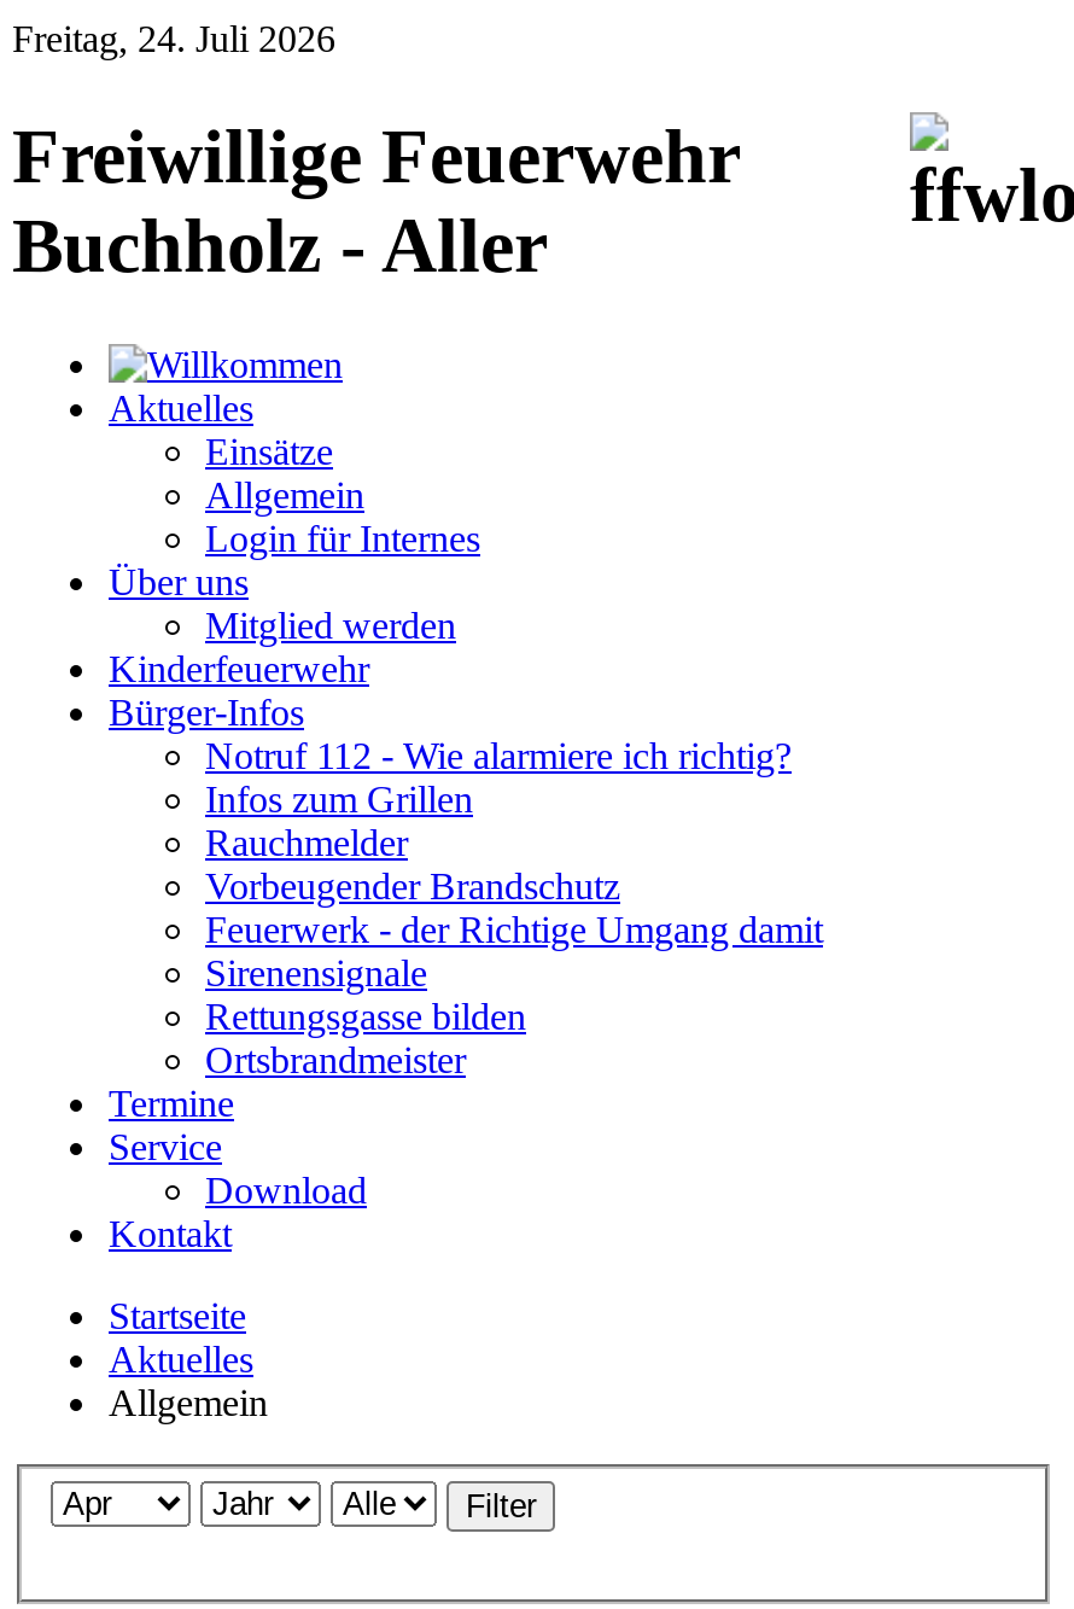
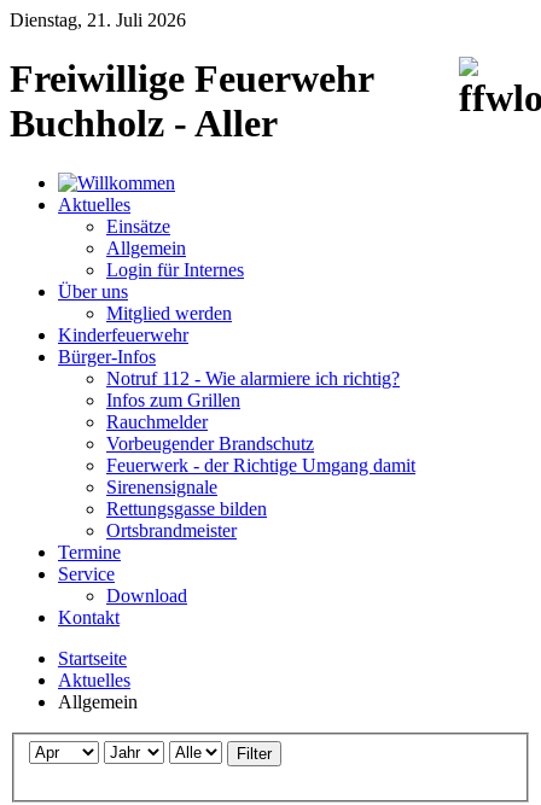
- Freitag, 24. Juli 2026
+ Dienstag, 21. Juli 2026
